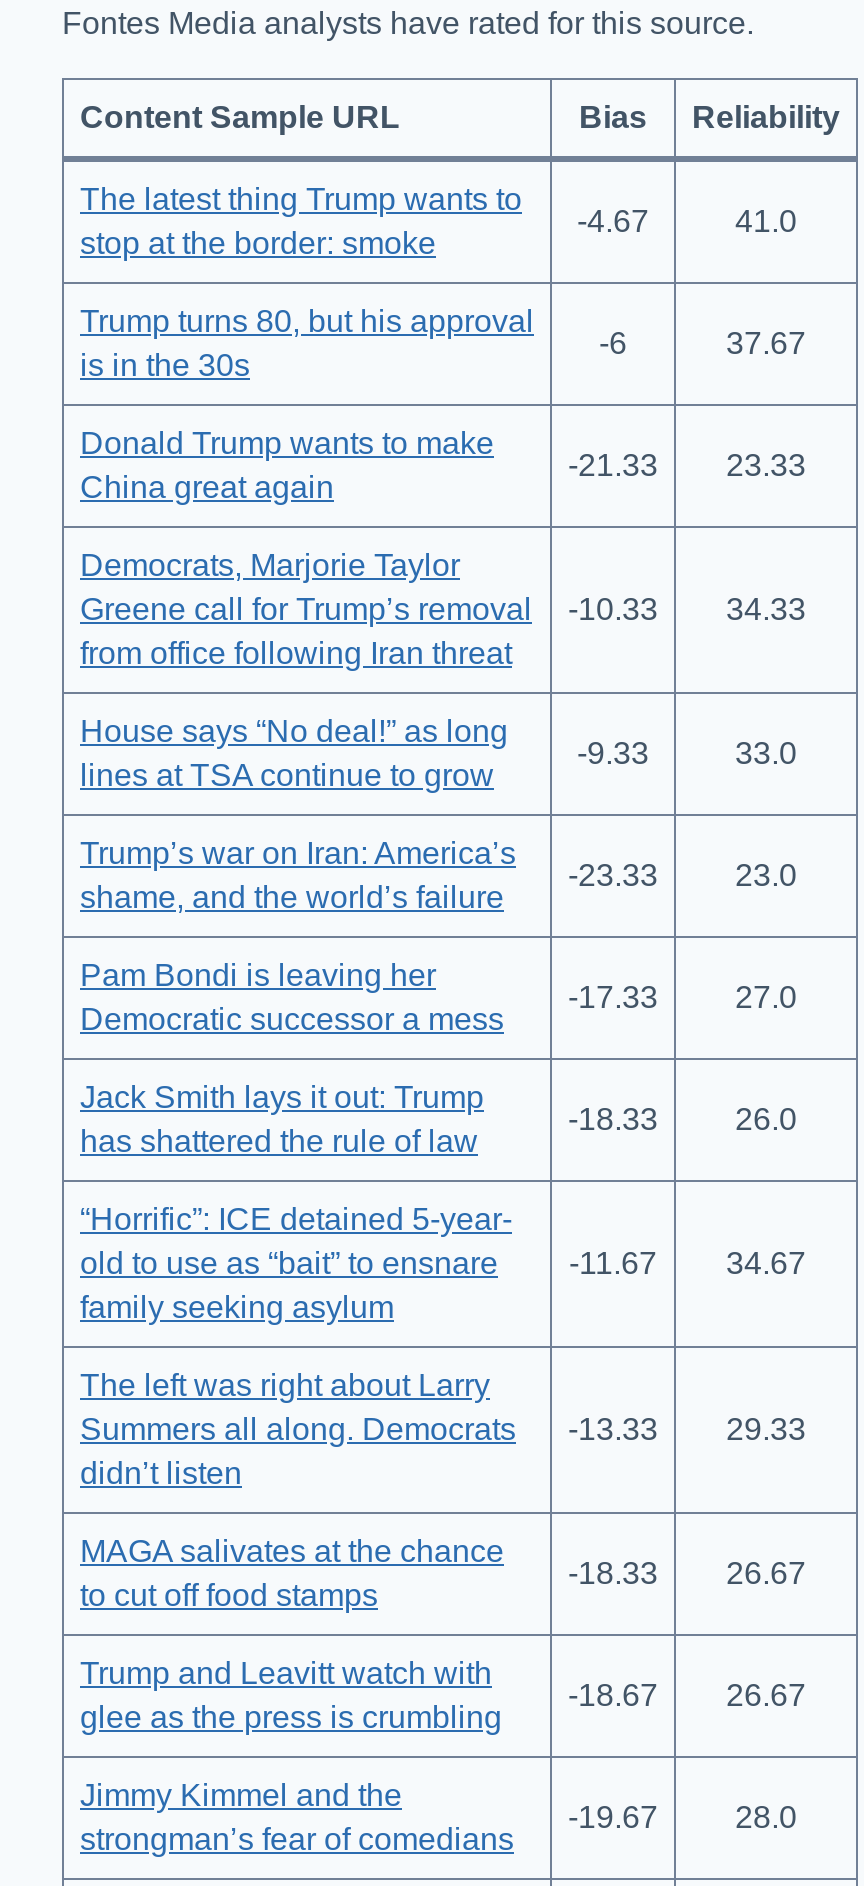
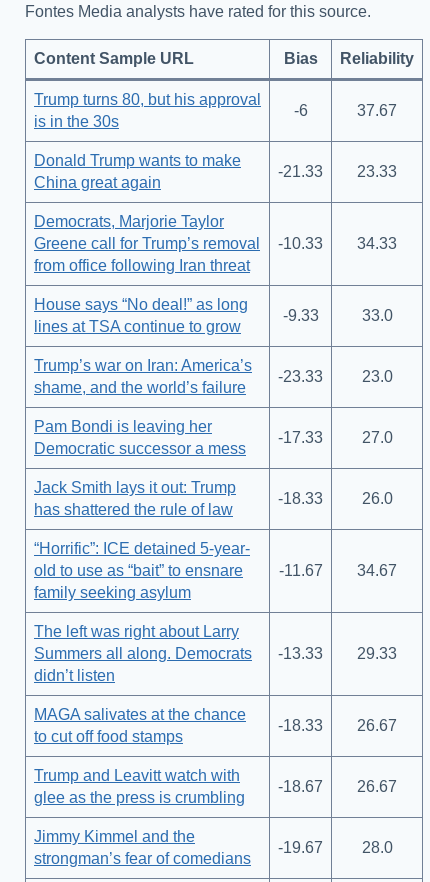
- The latest thing Trump wants to
- stop at the border: smoke

- -4.67
- 41.0
